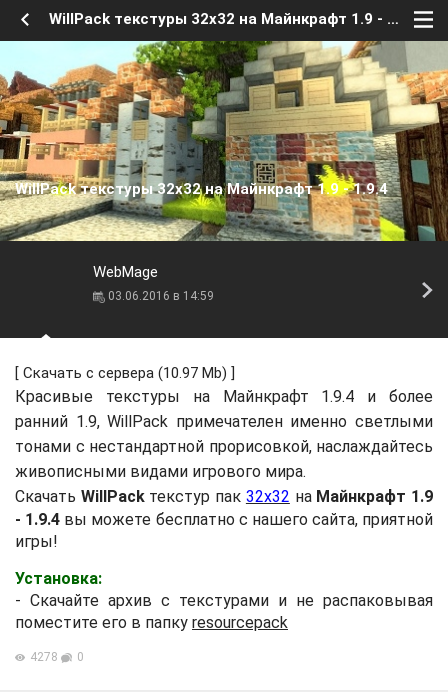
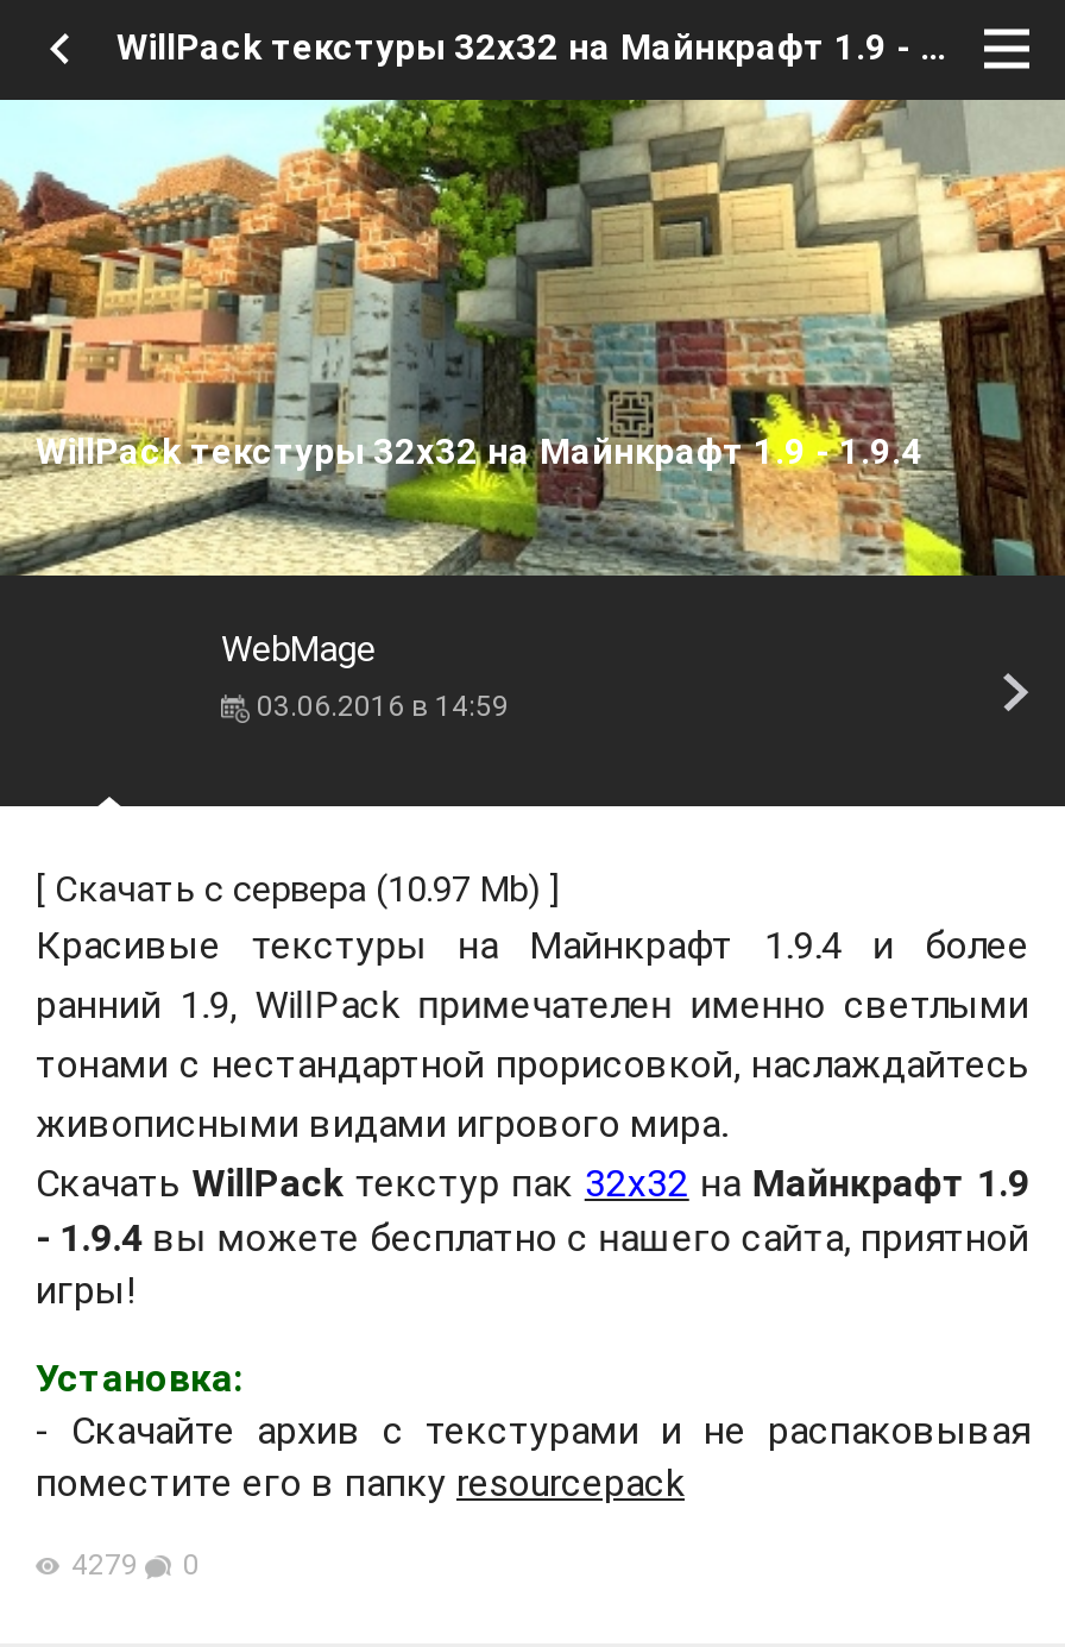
- 4278 0
+ 4279 0
